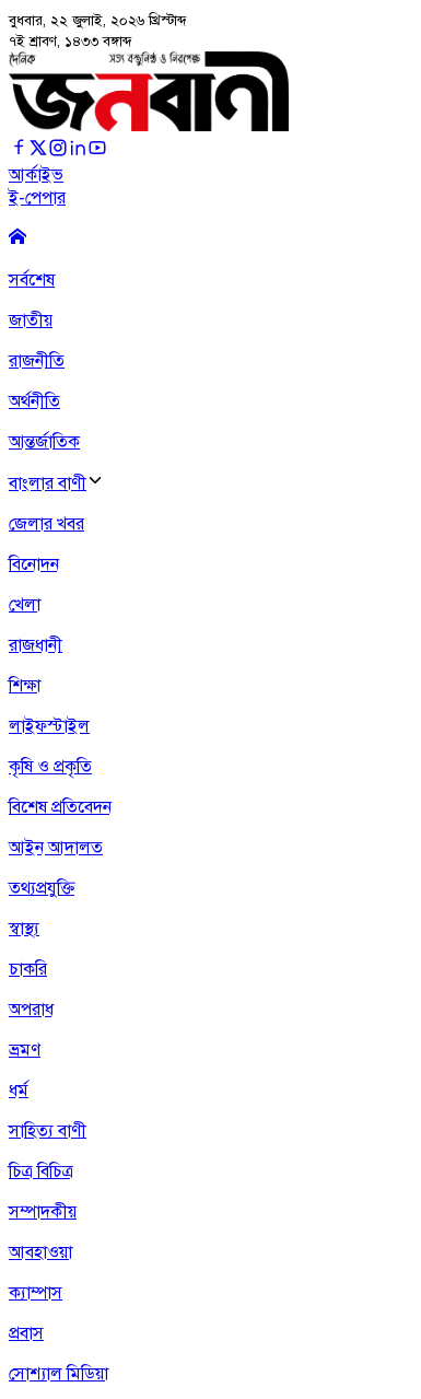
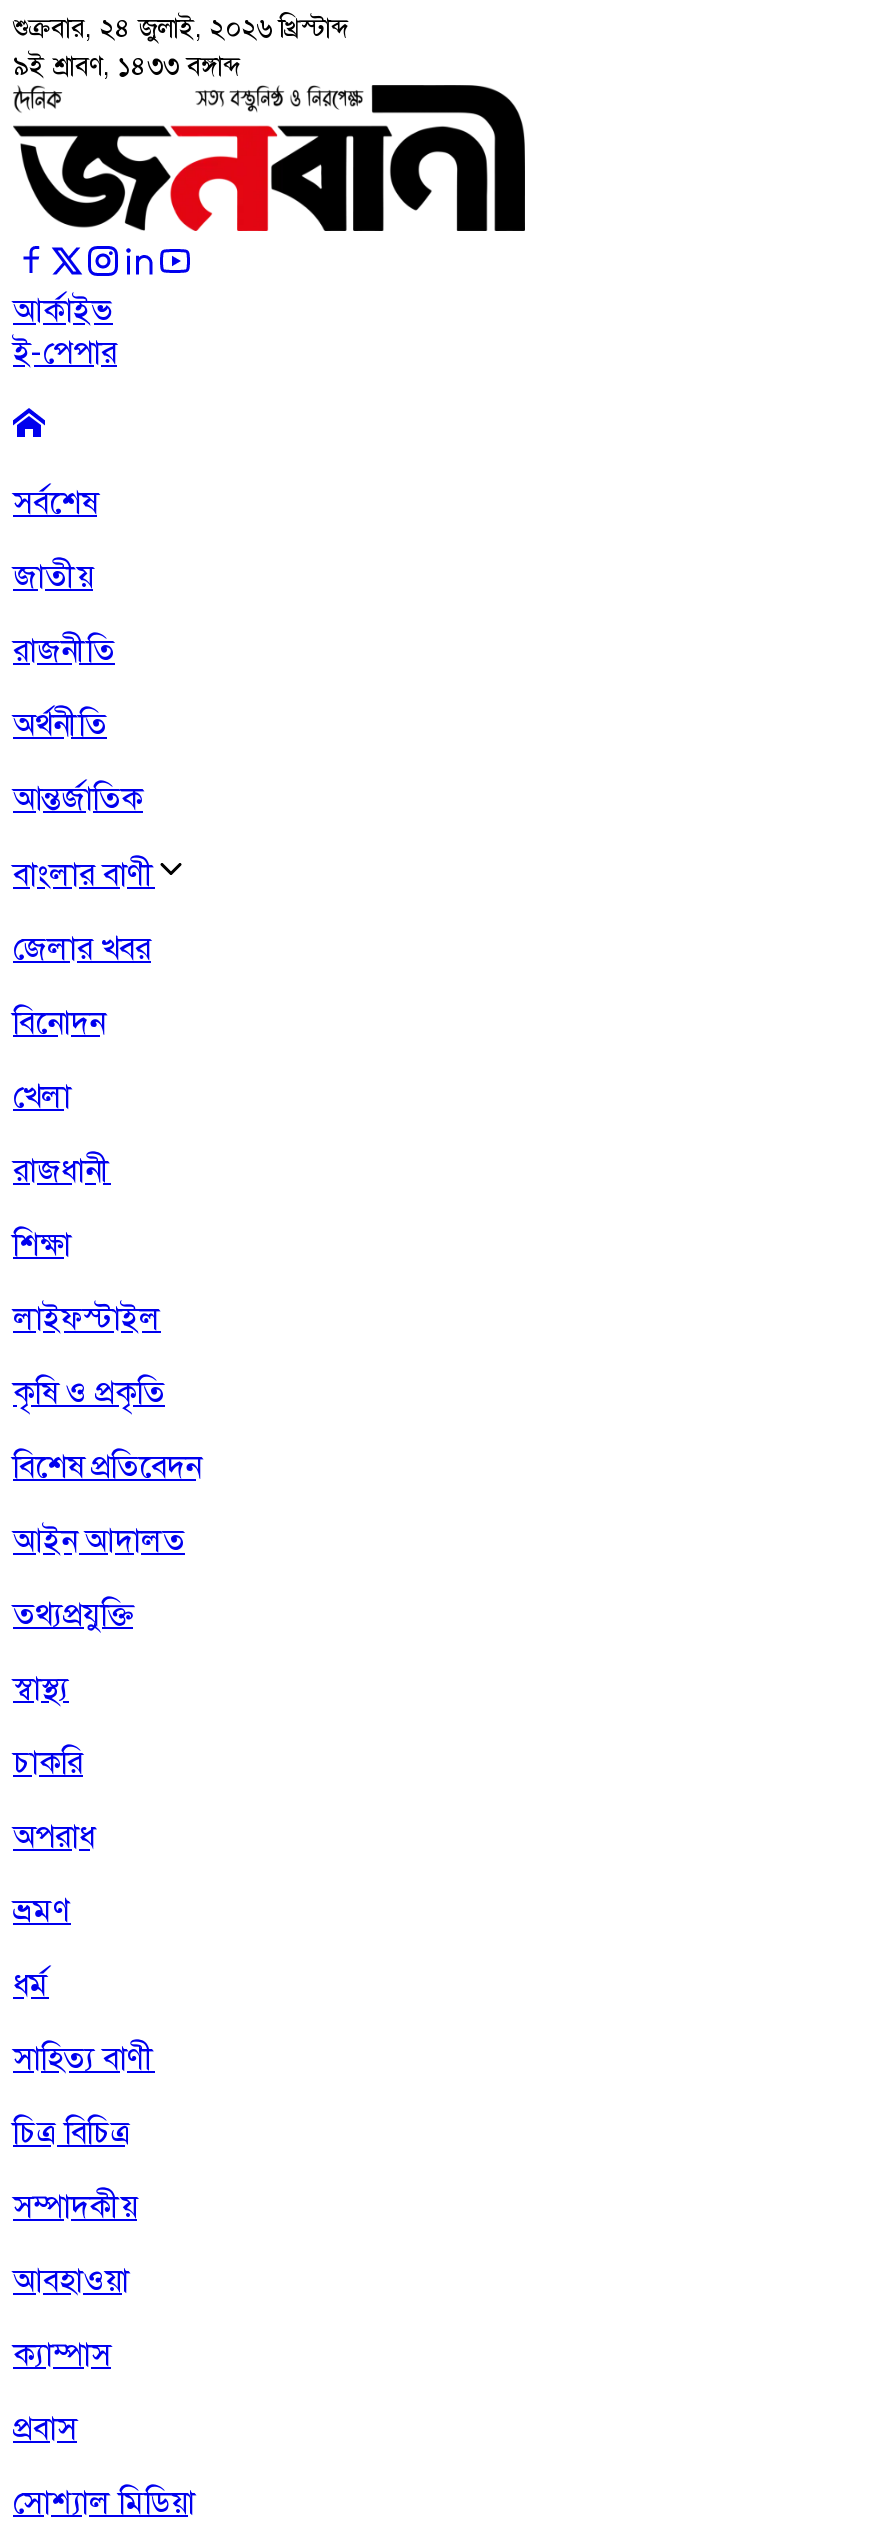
- বুধবার, ২২ জুলাই, ২০২৬ খ্রিস্টাব্দ
+ শুক্রবার, ২৪ জুলাই, ২০২৬ খ্রিস্টাব্দ

- ৭ই শ্রাবণ, ১৪৩৩ বঙ্গাব্দ
+ ৯ই শ্রাবণ, ১৪৩৩ বঙ্গাব্দ
